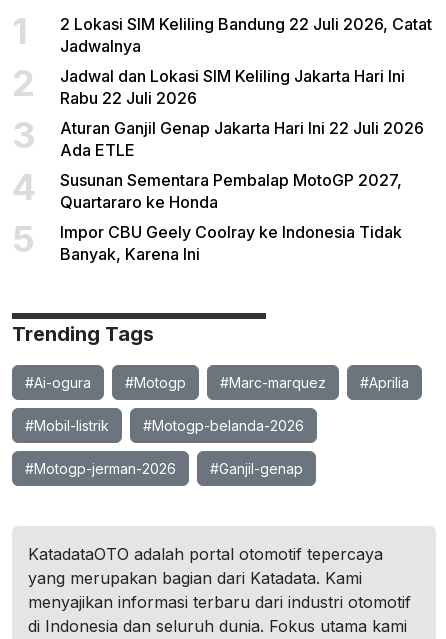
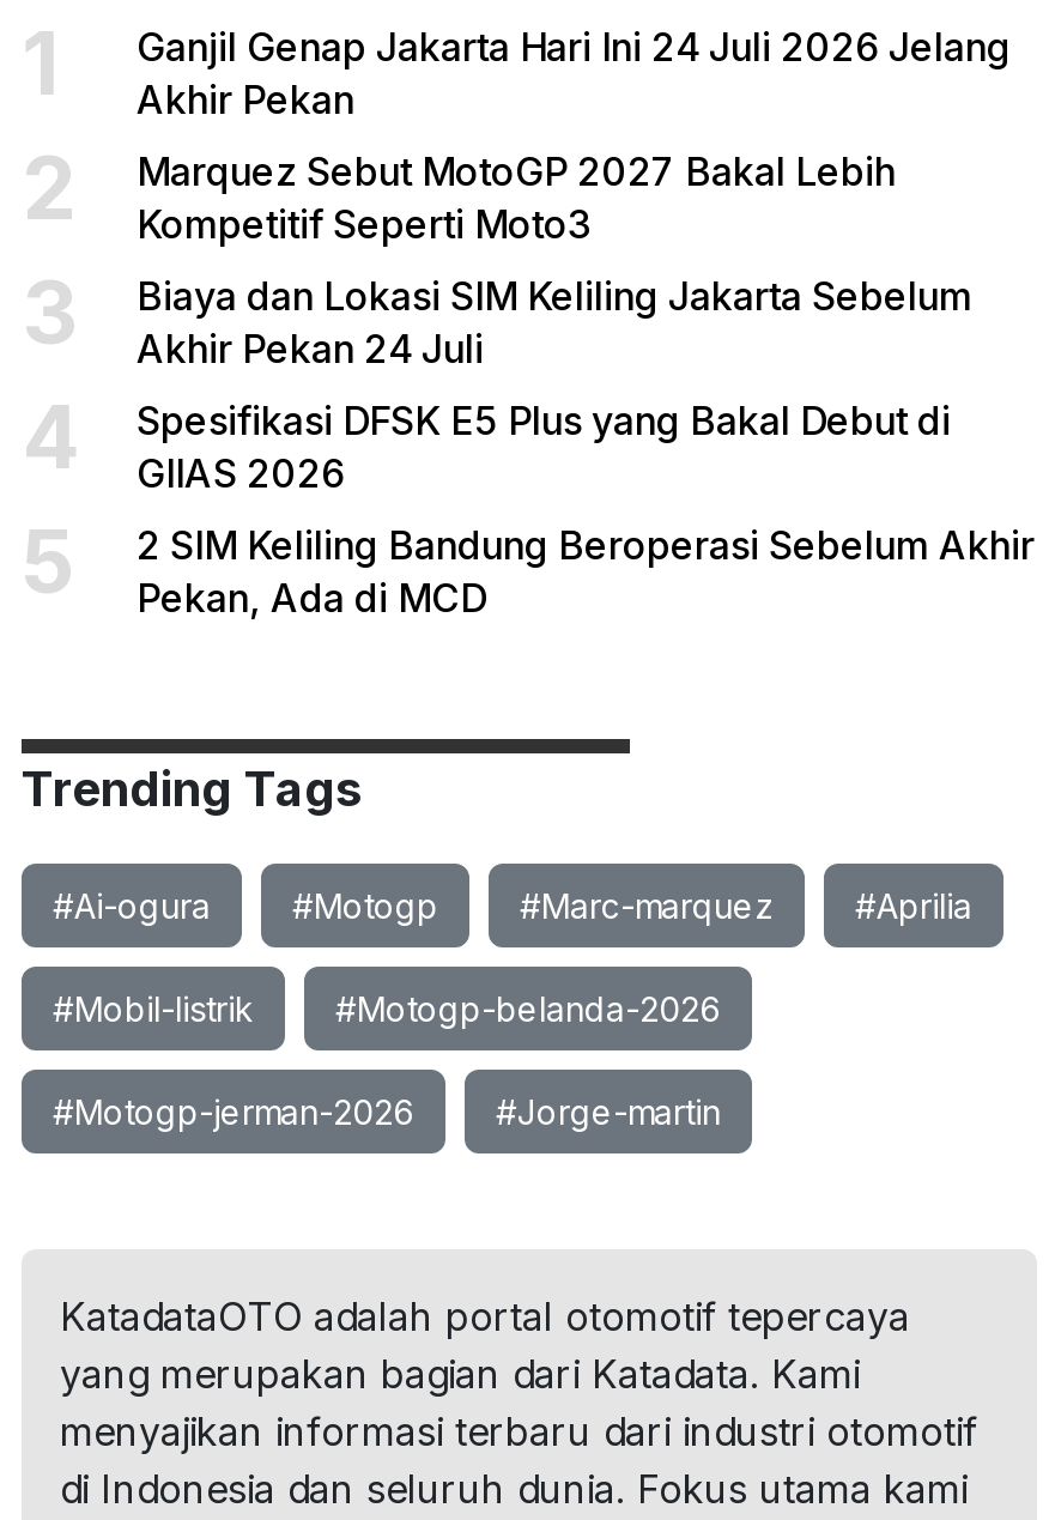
- 2 Lokasi SIM Keliling Bandung 22 Juli 2026, Catat
- Jadwalnya
+ Ganjil Genap Jakarta Hari Ini 24 Juli 2026 Jelang
+ Akhir Pekan

- Jadwal dan Lokasi SIM Keliling Jakarta Hari Ini
- Rabu 22 Juli 2026
+ Marquez Sebut MotoGP 2027 Bakal Lebih
+ Kompetitif Seperti Moto3

- Aturan Ganjil Genap Jakarta Hari Ini 22 Juli 2026
- Ada ETLE
+ Biaya dan Lokasi SIM Keliling Jakarta Sebelum
+ Akhir Pekan 24 Juli

- Susunan Sementara Pembalap MotoGP 2027,
- Quartararo ke Honda
+ Spesifikasi DFSK E5 Plus yang Bakal Debut di
+ GIIAS 2026

- Impor CBU Geely Coolray ke Indonesia Tidak
- Banyak, Karena Ini
+ 2 SIM Keliling Bandung Beroperasi Sebelum Akhir
+ Pekan, Ada di MCD

- #Ganjil-genap
+ #Jorge-martin
